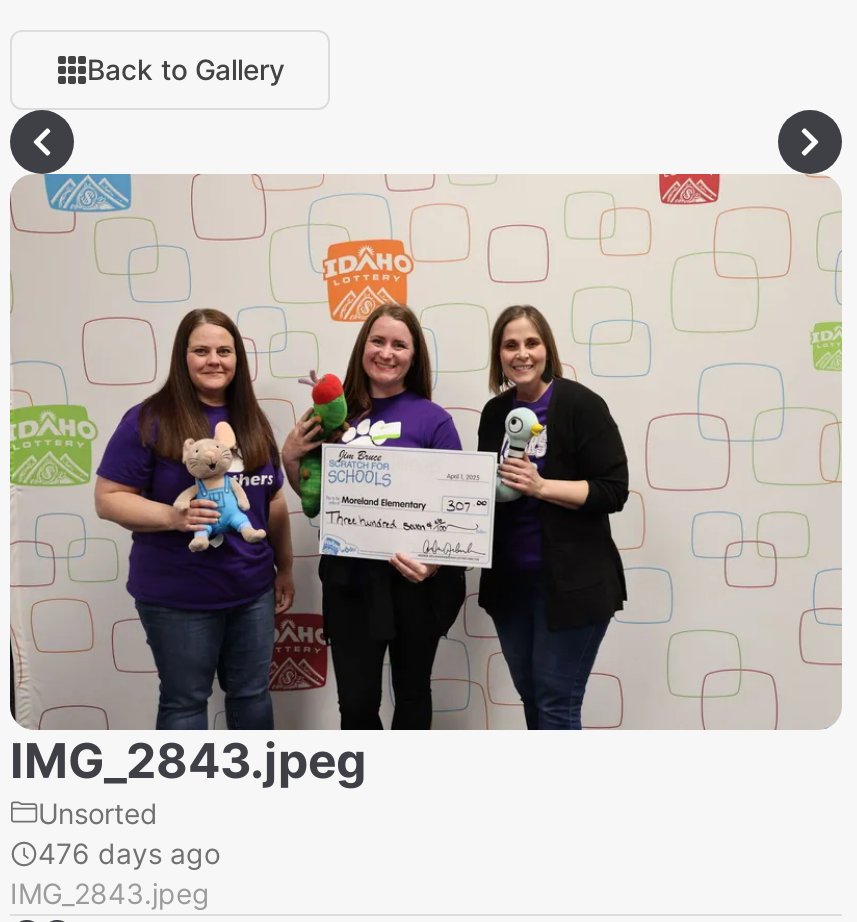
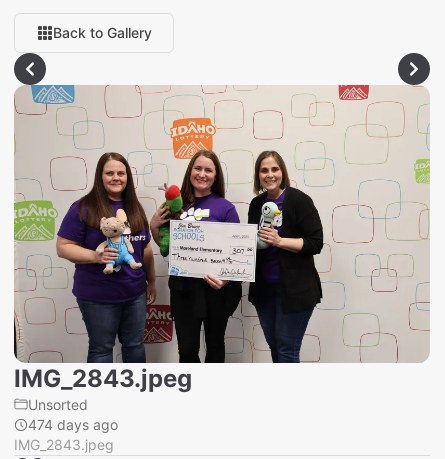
- 476 days ago
+ 474 days ago
